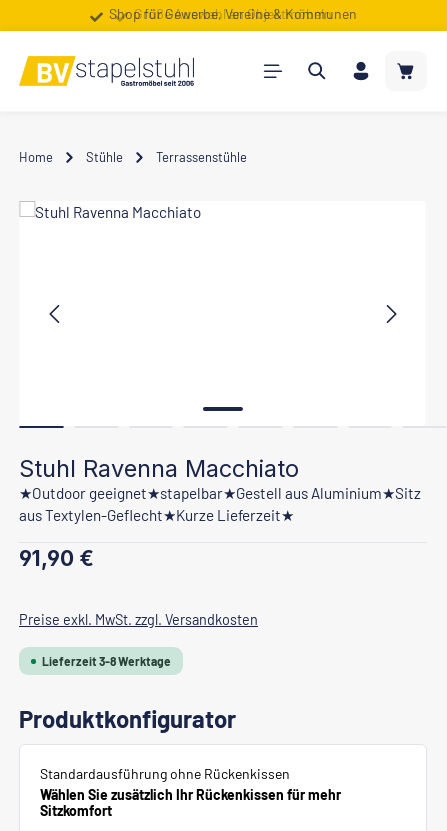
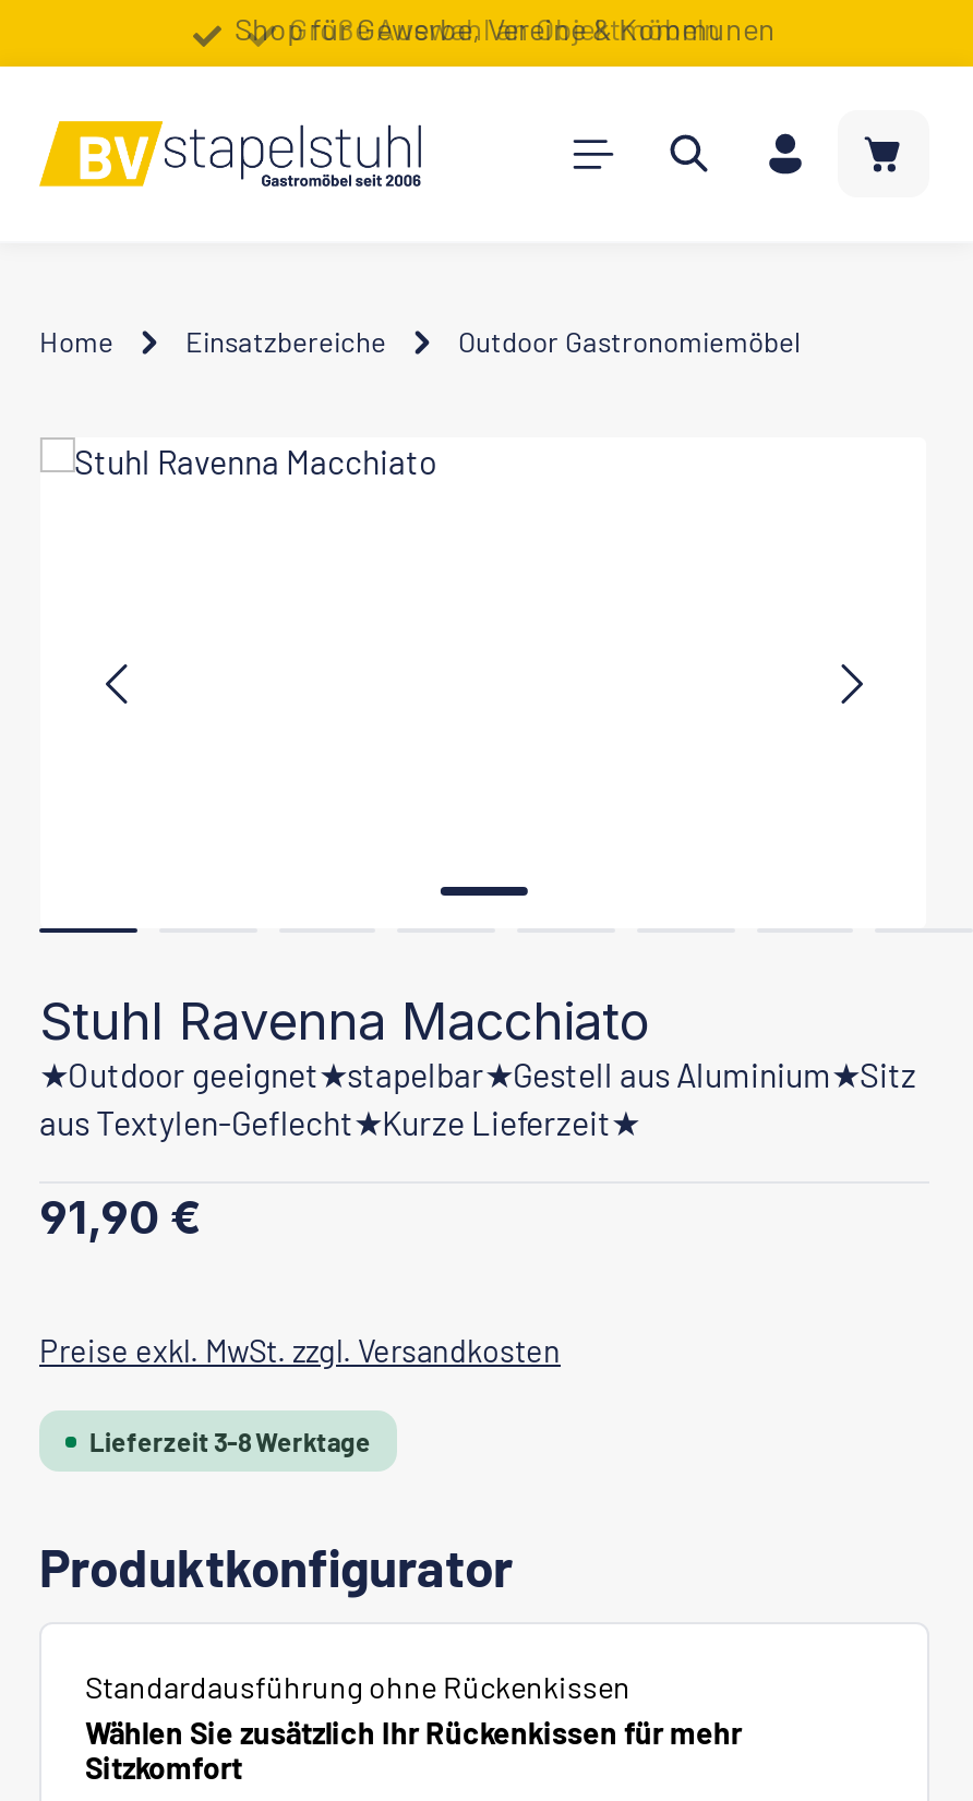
- Stühle
- Terrassenstühle
+ Einsatzbereiche
+ Outdoor Gastronomiemöbel
